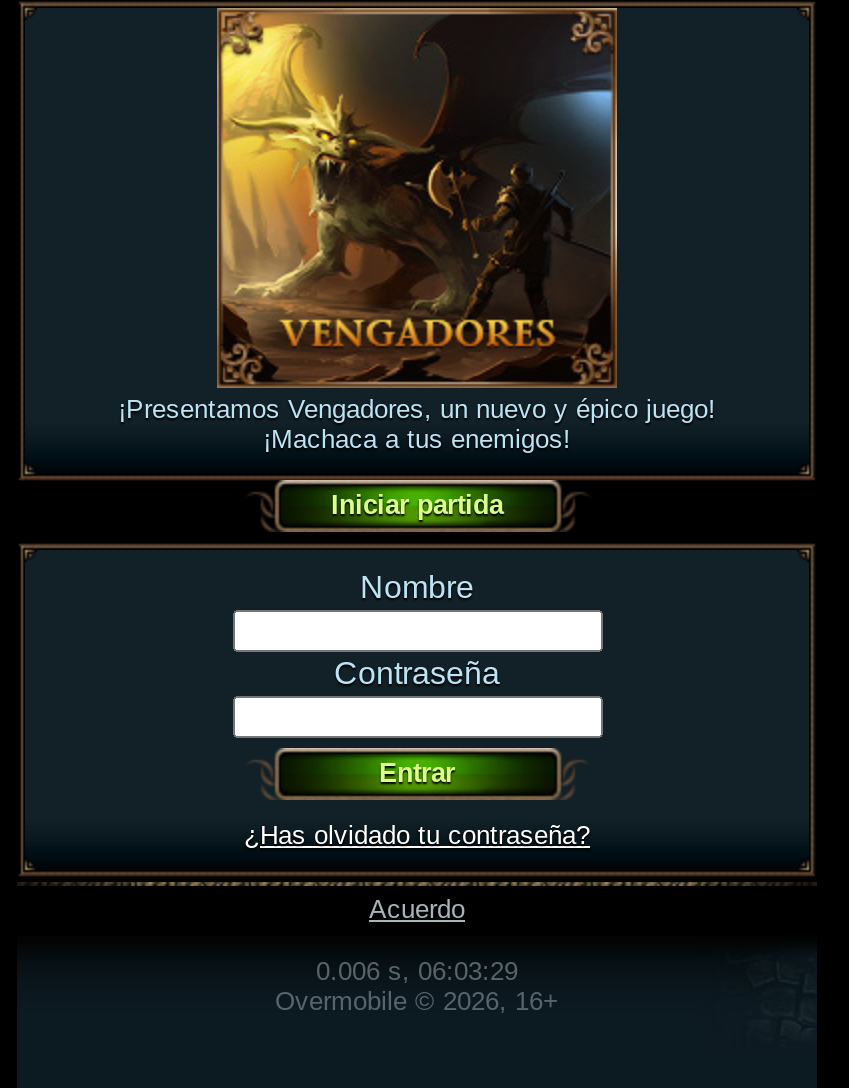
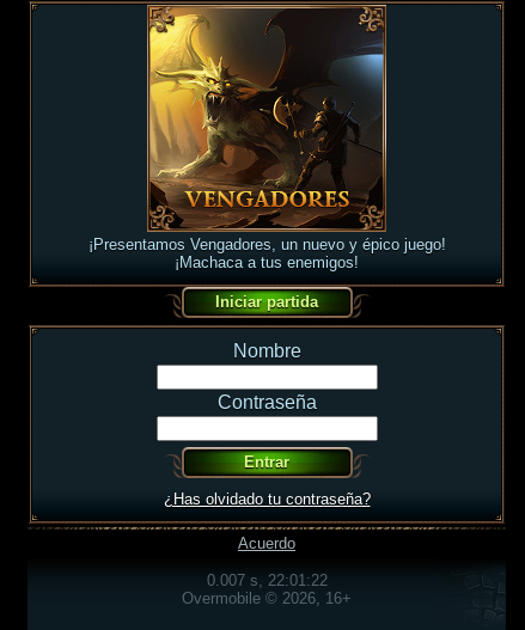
- 0.006 s, 06:03:29
+ 0.007 s, 22:01:22
